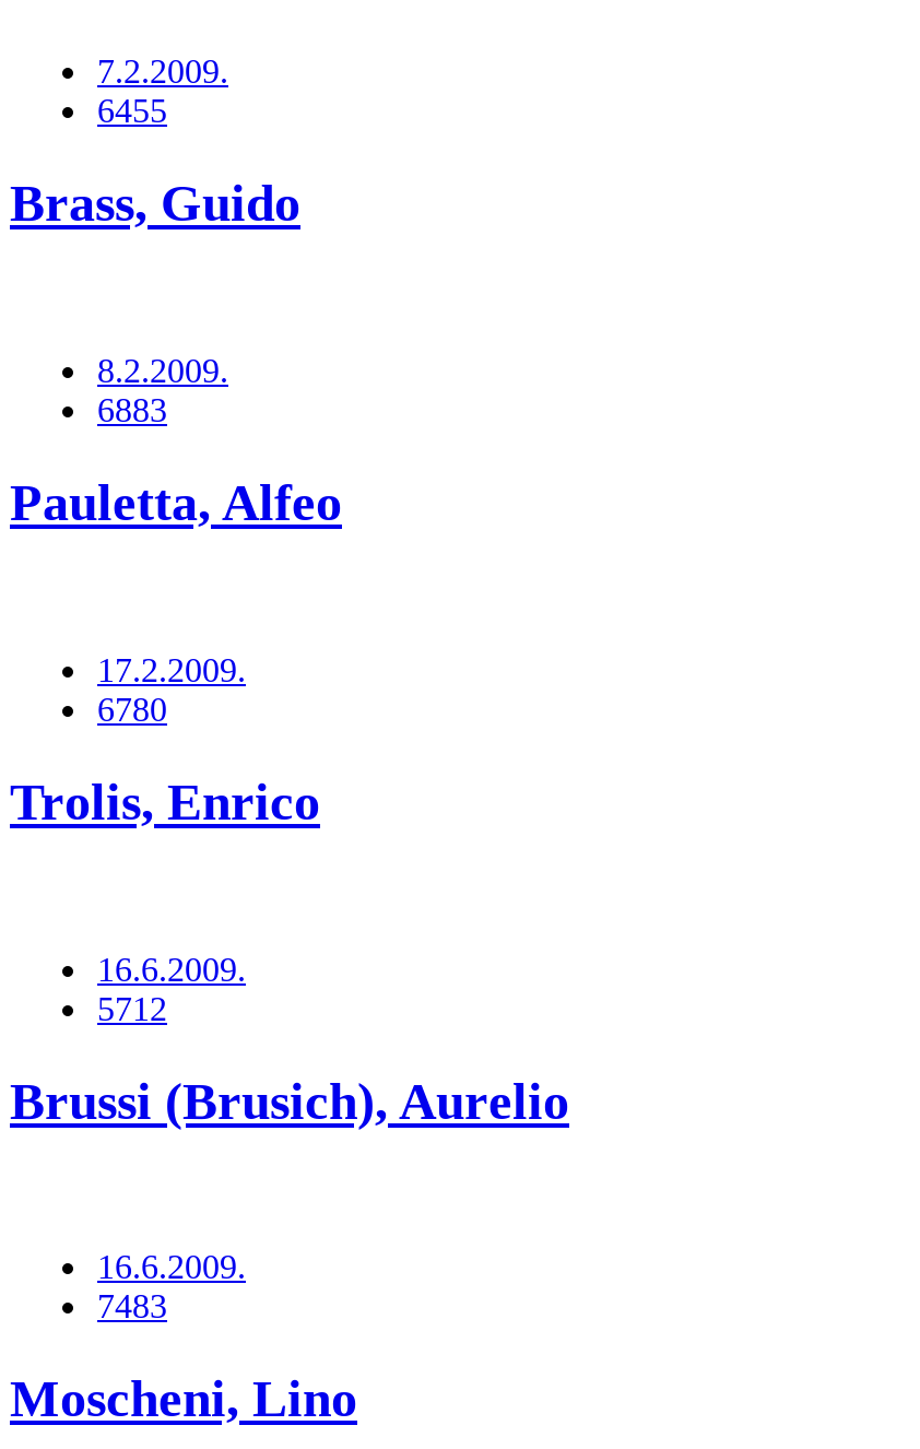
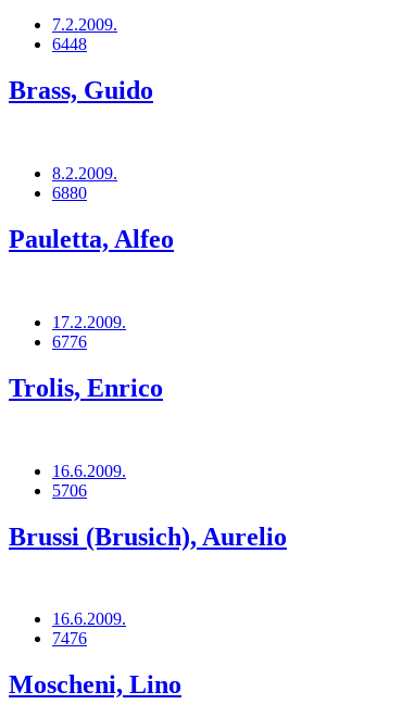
- 6455
+ 6448

- 6883
+ 6880

- 6780
+ 6776

- 5712
+ 5706

- 7483
+ 7476
